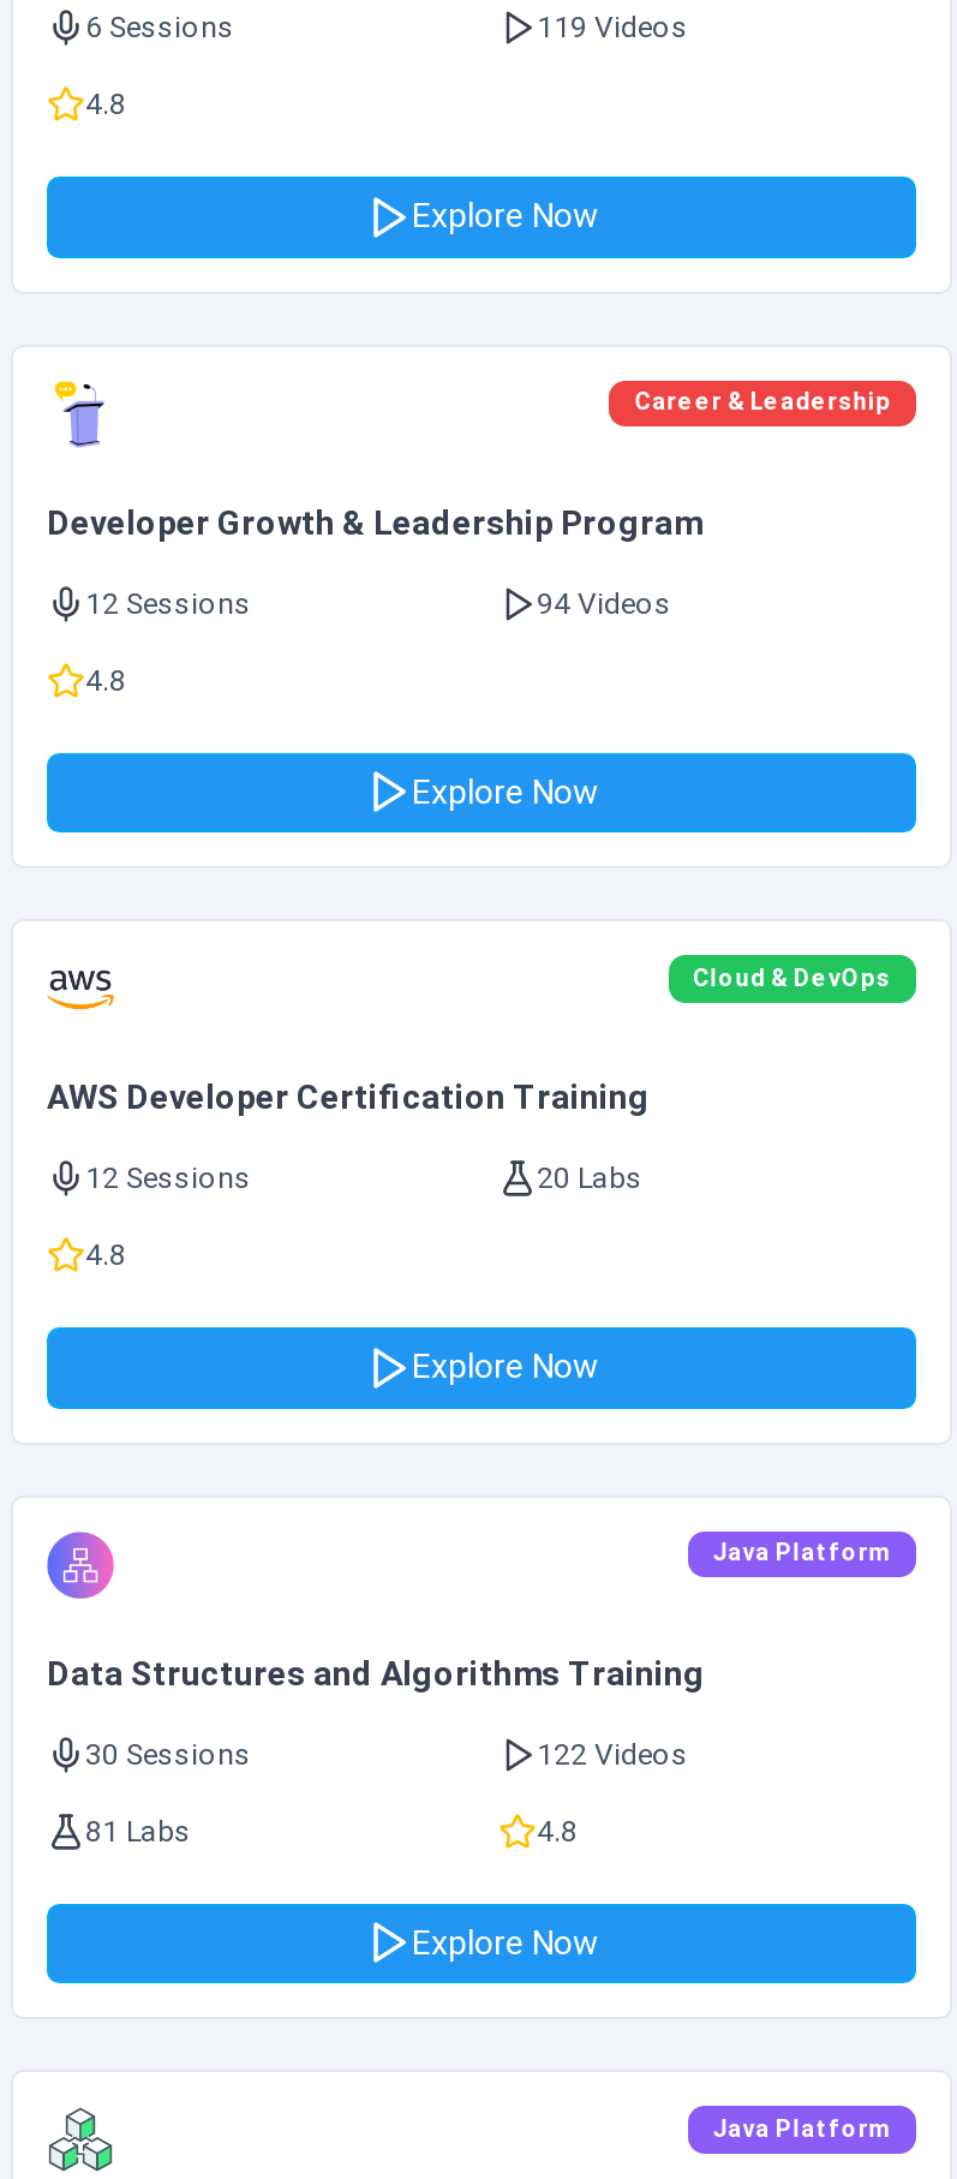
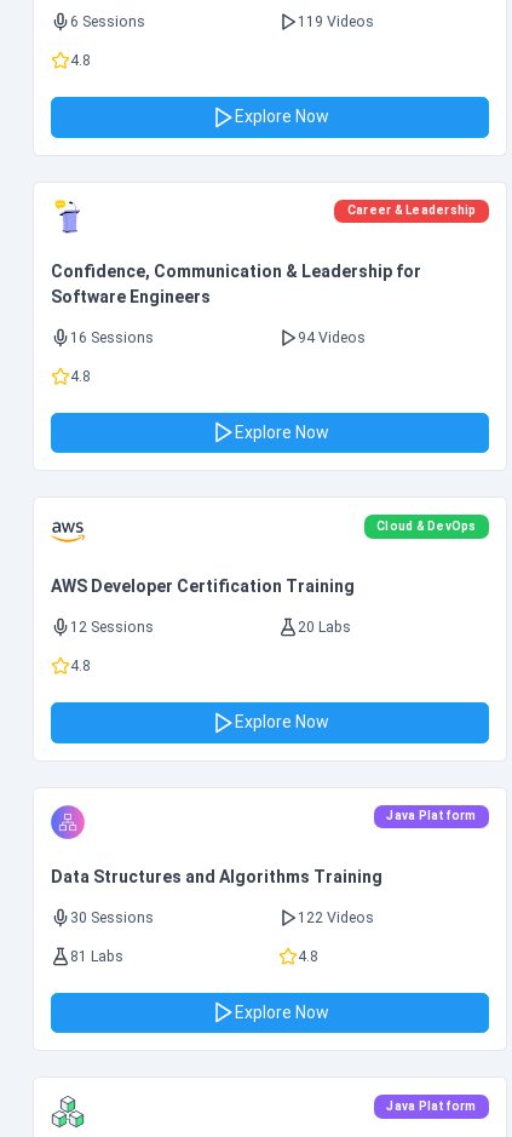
- Developer Growth & Leadership Program
+ Confidence, Communication & Leadership for
+ Software Engineers

- 12 Sessions
+ 16 Sessions
